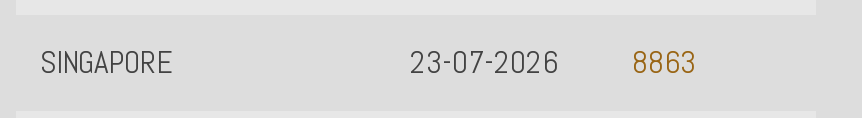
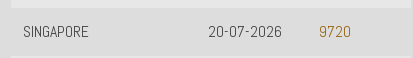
- 23-07-2026
+ 20-07-2026

- 8863
+ 9720
